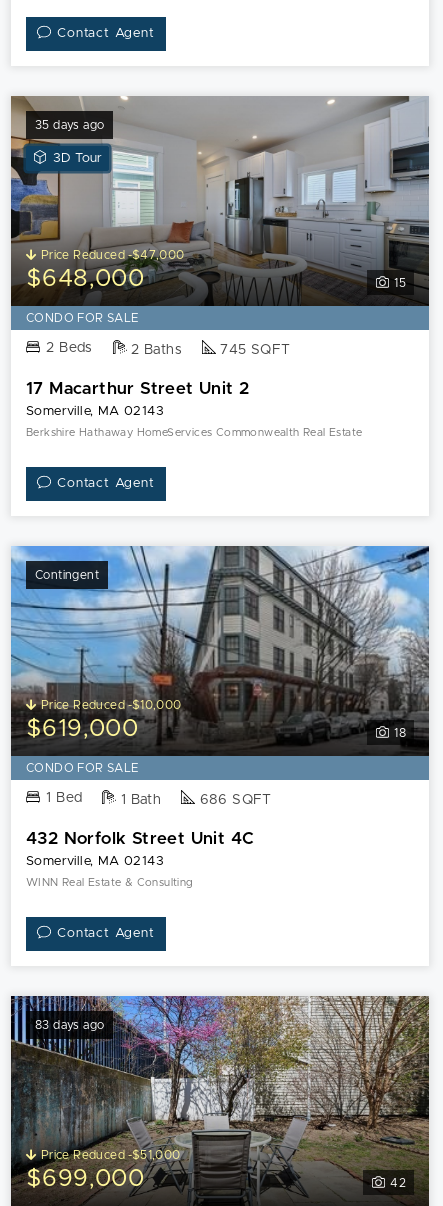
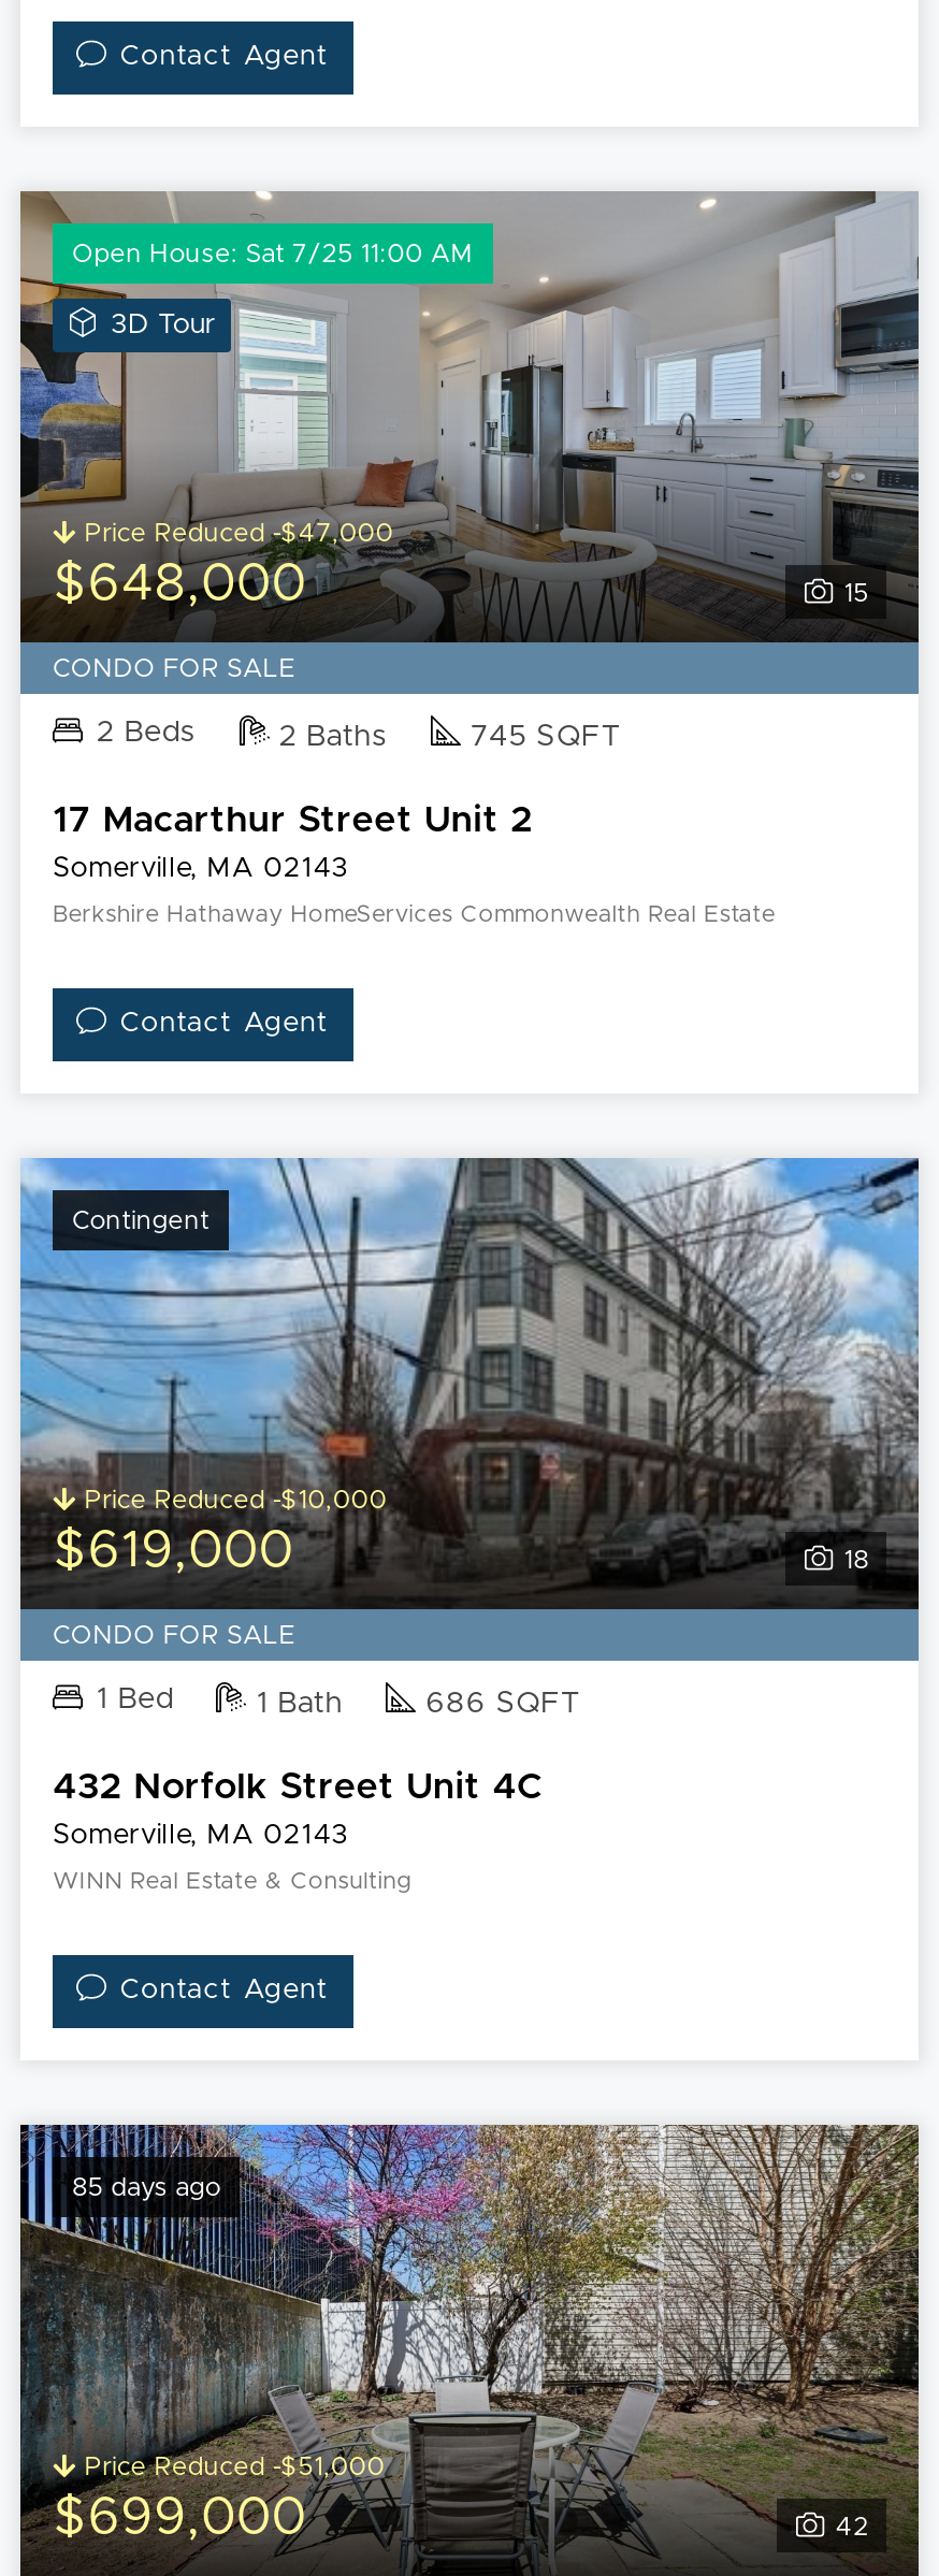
- 35 days ago
+ Open House: Sat 7/25 11:00 AM

- 83 days ago
+ 85 days ago
